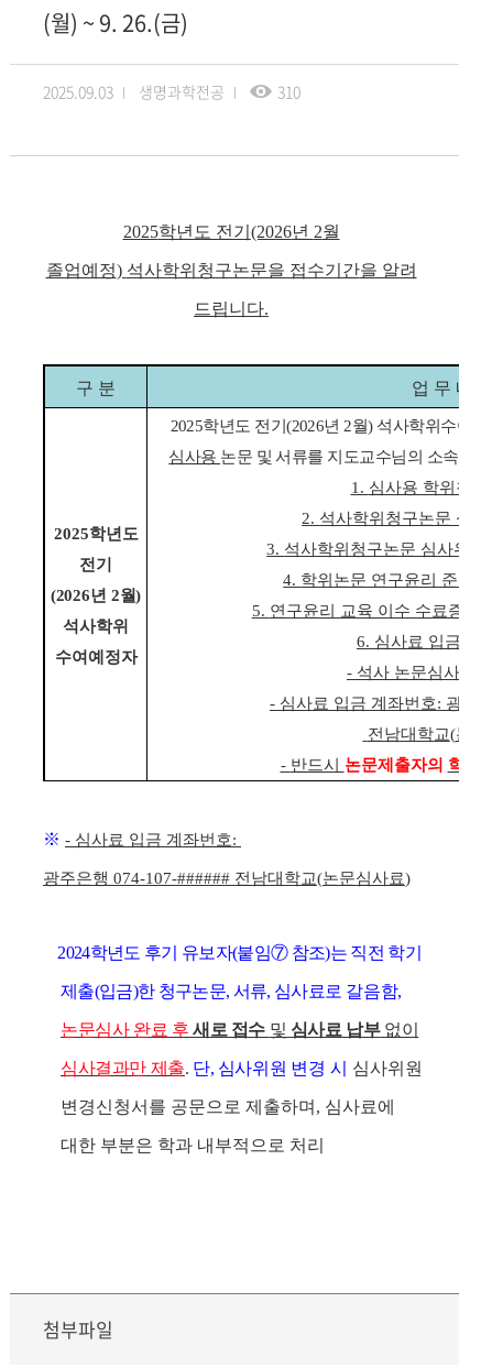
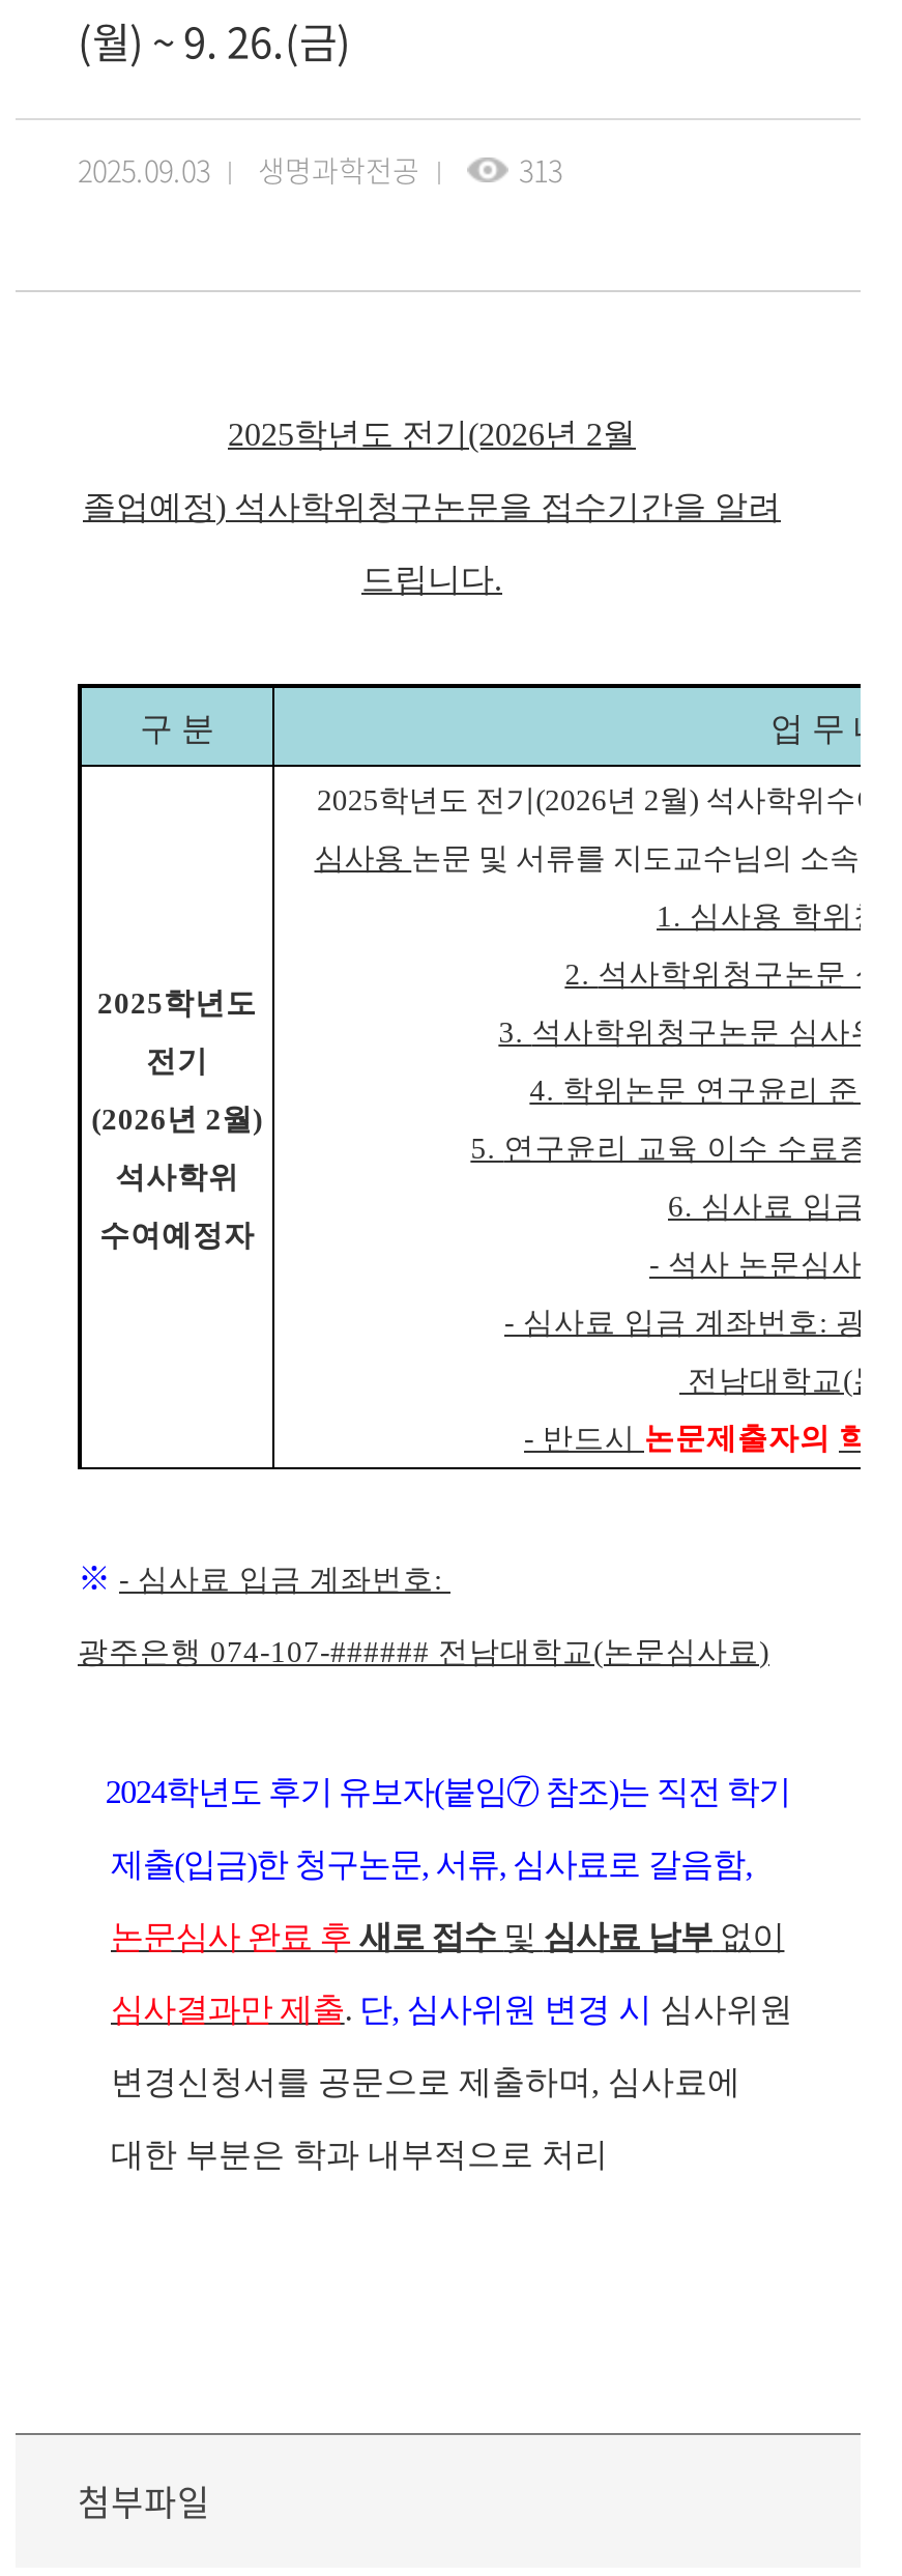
- 310
+ 313
